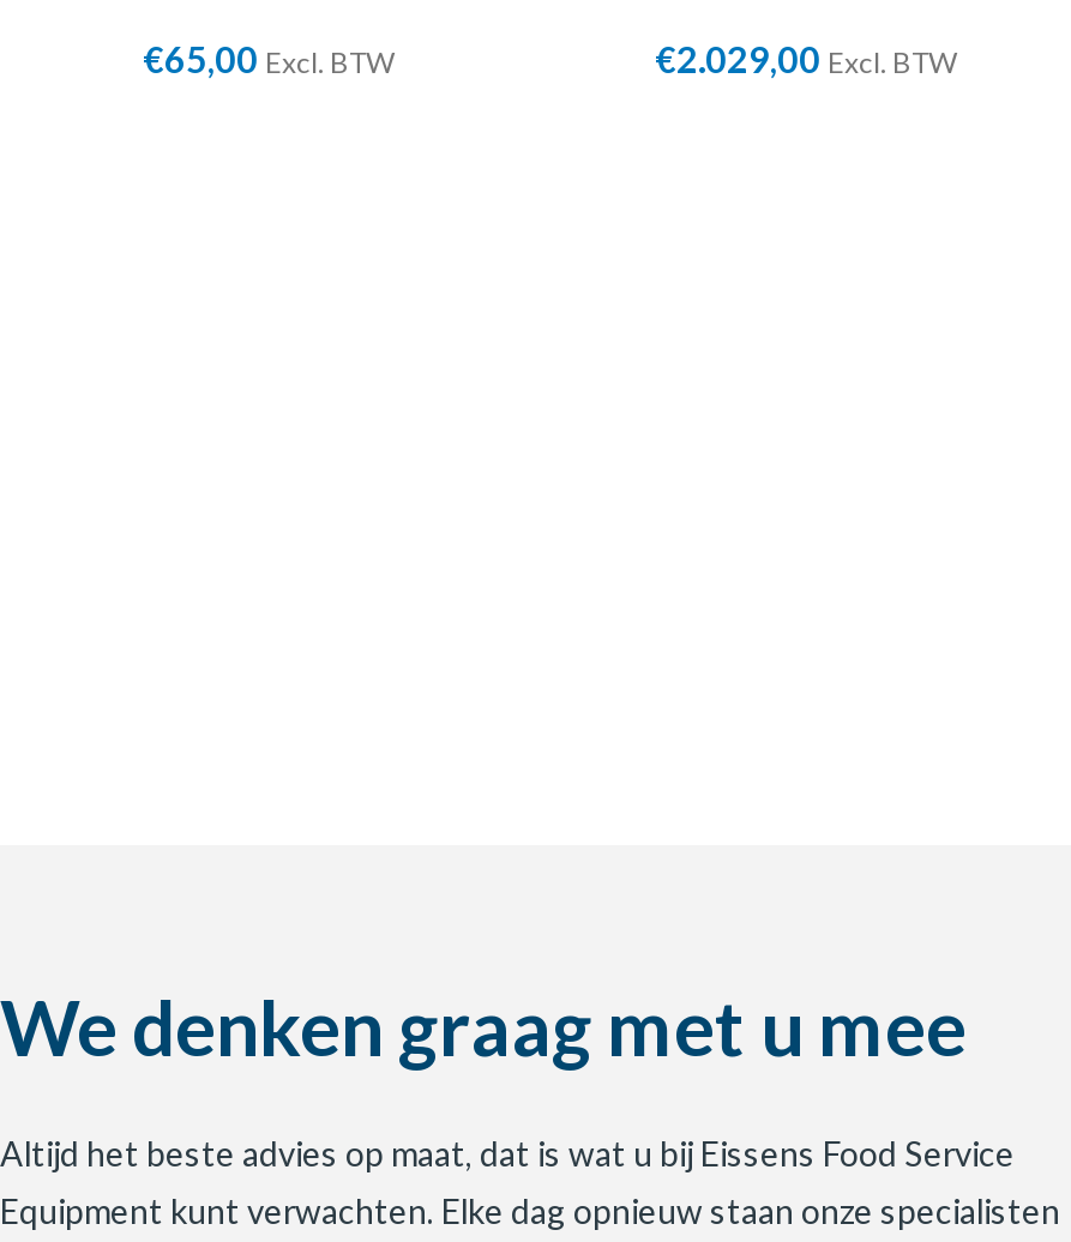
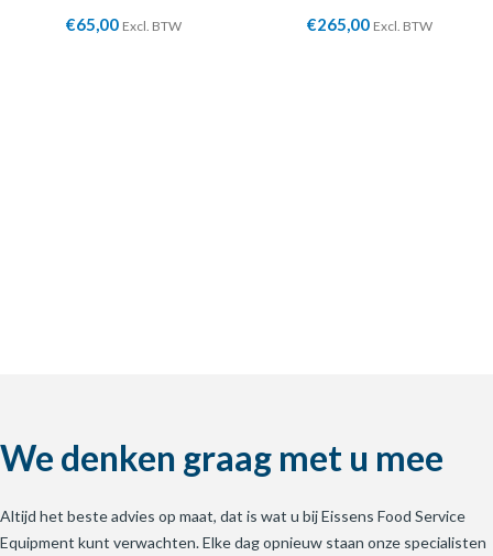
- €2.029,00 Excl. BTW
+ €265,00 Excl. BTW
